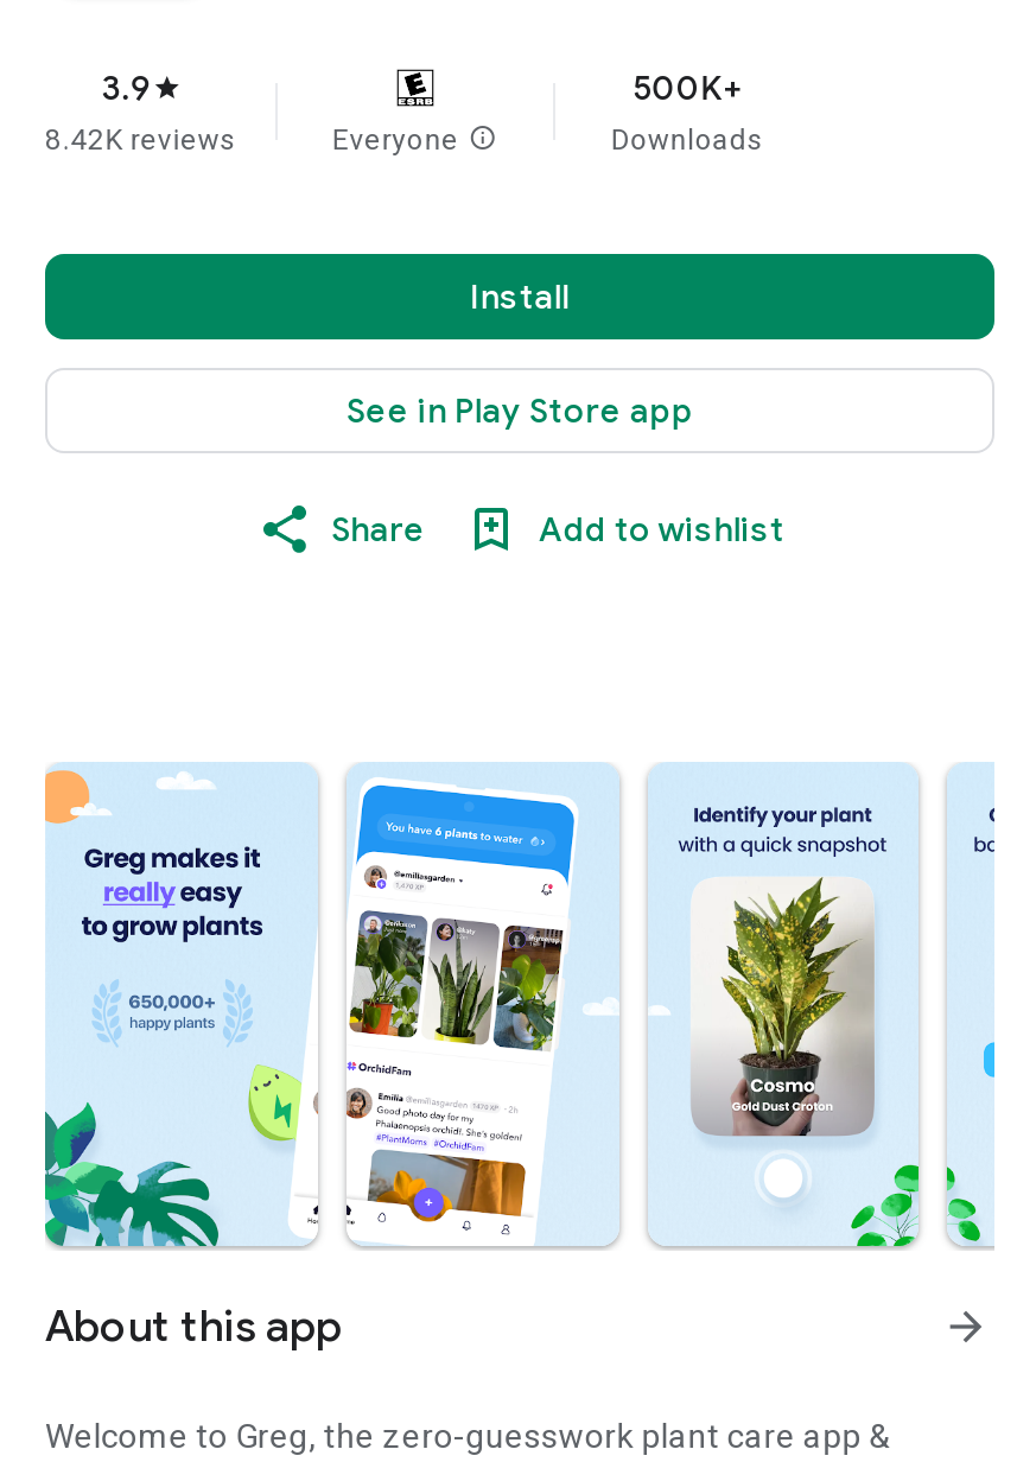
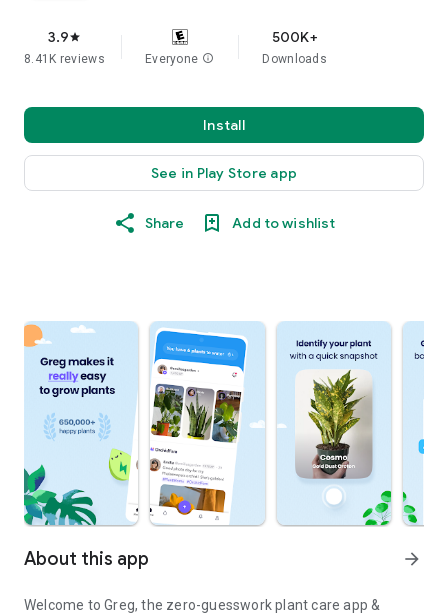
- 8.42K reviews
+ 8.41K reviews
